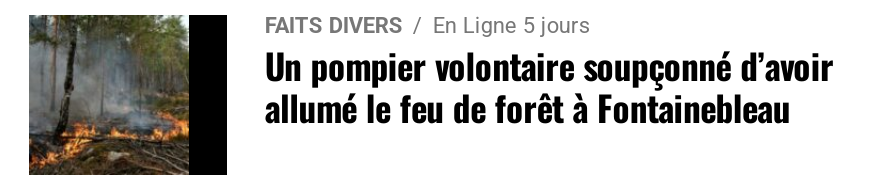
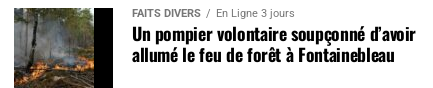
- En Ligne 5 jours
+ En Ligne 3 jours
